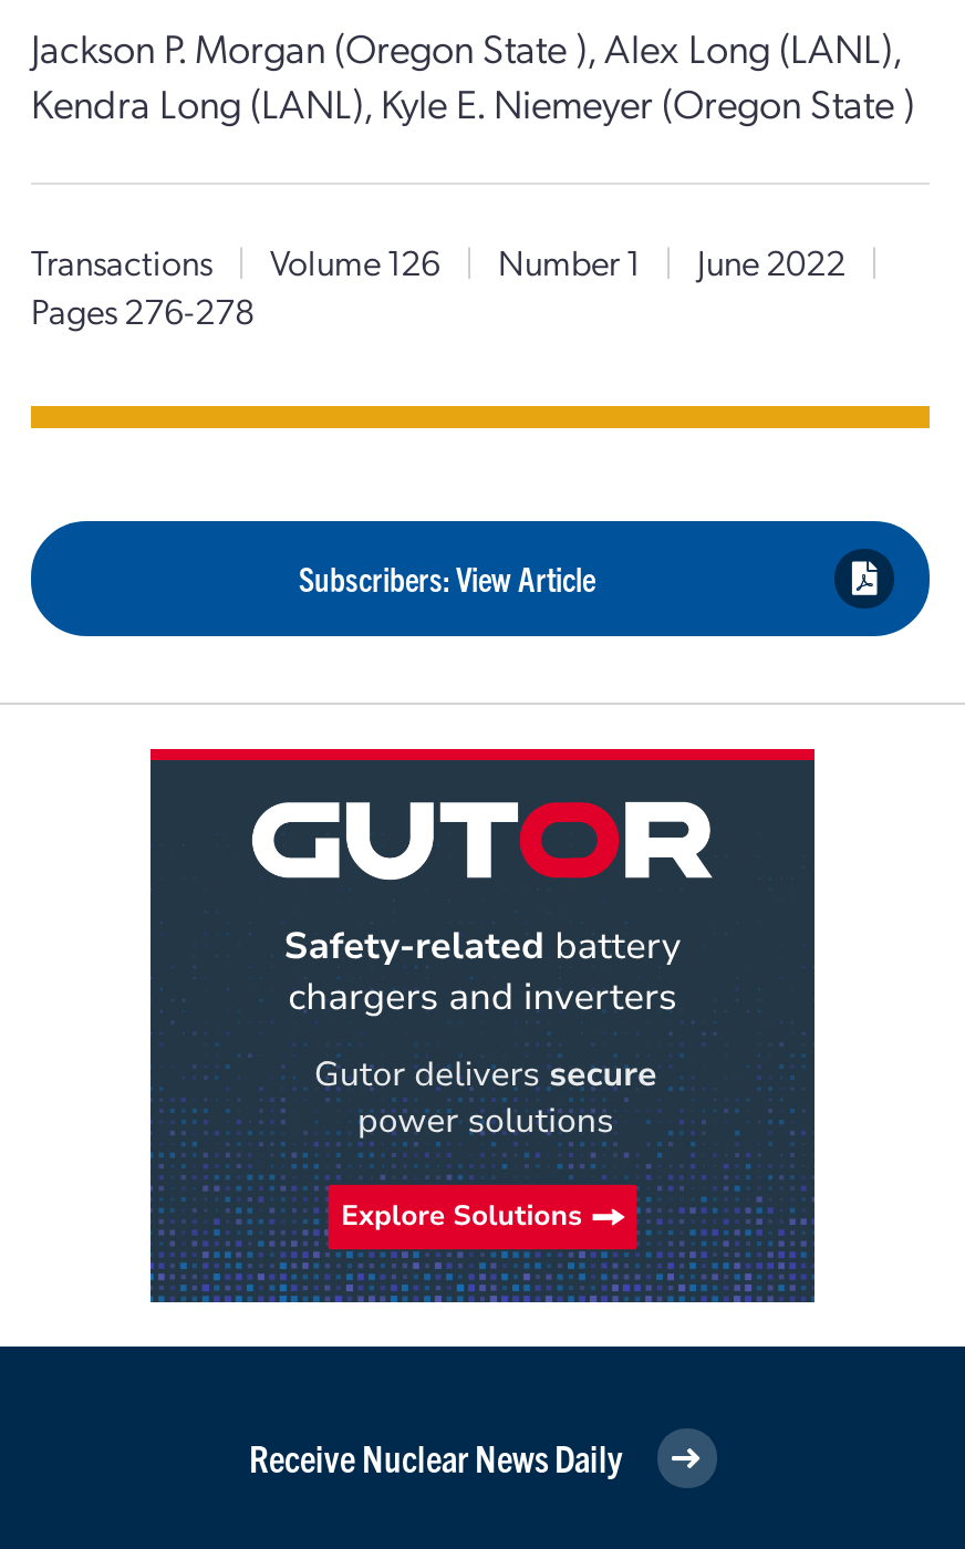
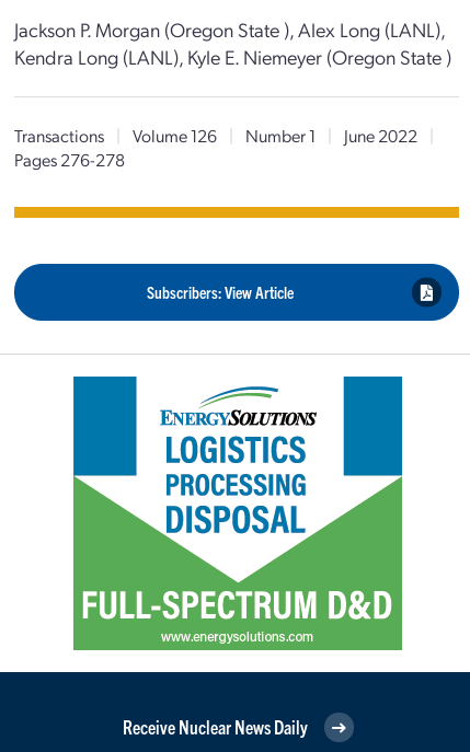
- [image]
+ [image]
